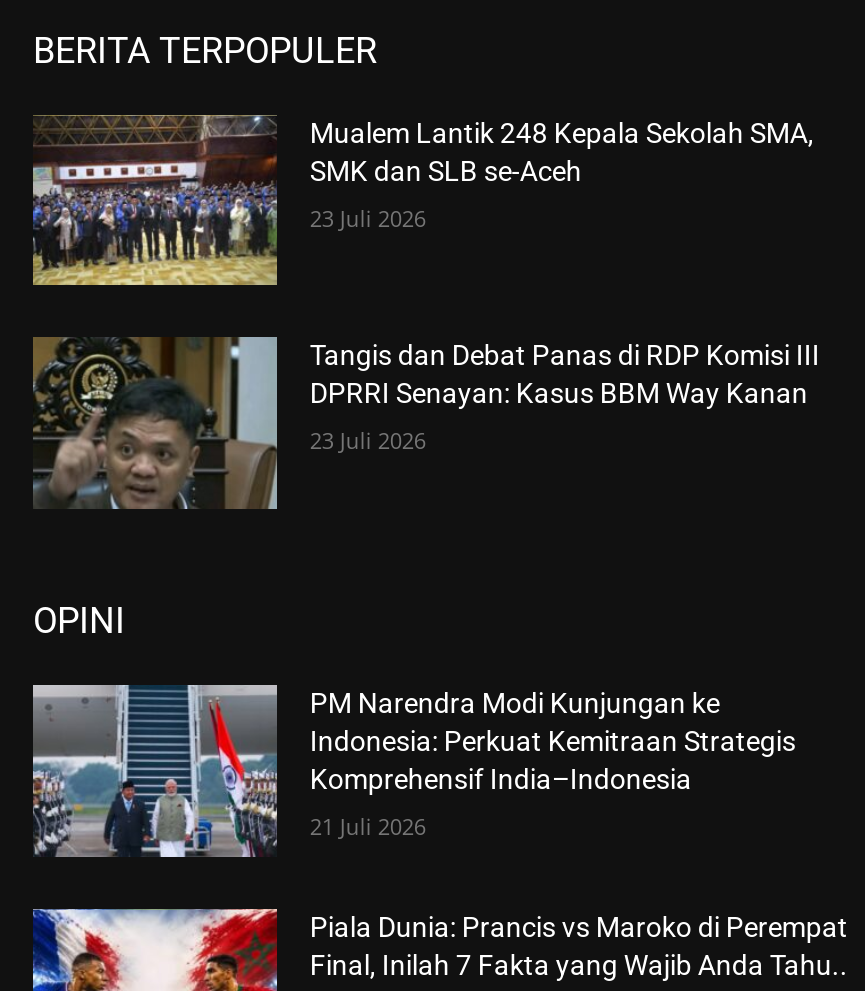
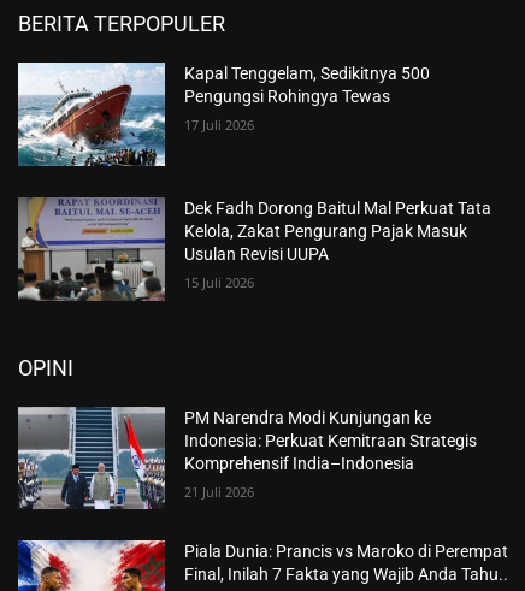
- [image]
- Mualem Lantik 248 Kepala Sekolah SMA,
- SMK dan SLB se-Aceh
+ [image]
+ Kapal Tenggelam, Sedikitnya 500
+ Pengungsi Rohingya Tewas

- 23 Juli 2026
+ 17 Juli 2026

- [image]
- Tangis dan Debat Panas di RDP Komisi III
- DPRRI Senayan: Kasus BBM Way Kanan
+ [image]
+ Dek Fadh Dorong Baitul Mal Perkuat Tata
+ Kelola, Zakat Pengurang Pajak Masuk
+ Usulan Revisi UUPA

- 23 Juli 2026
+ 15 Juli 2026
